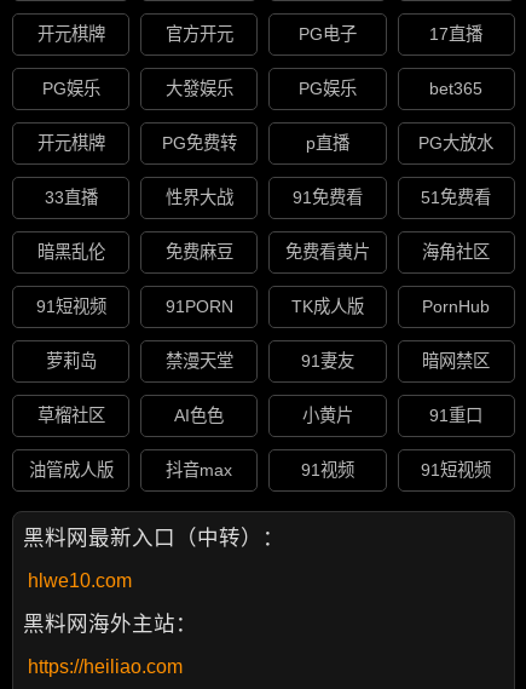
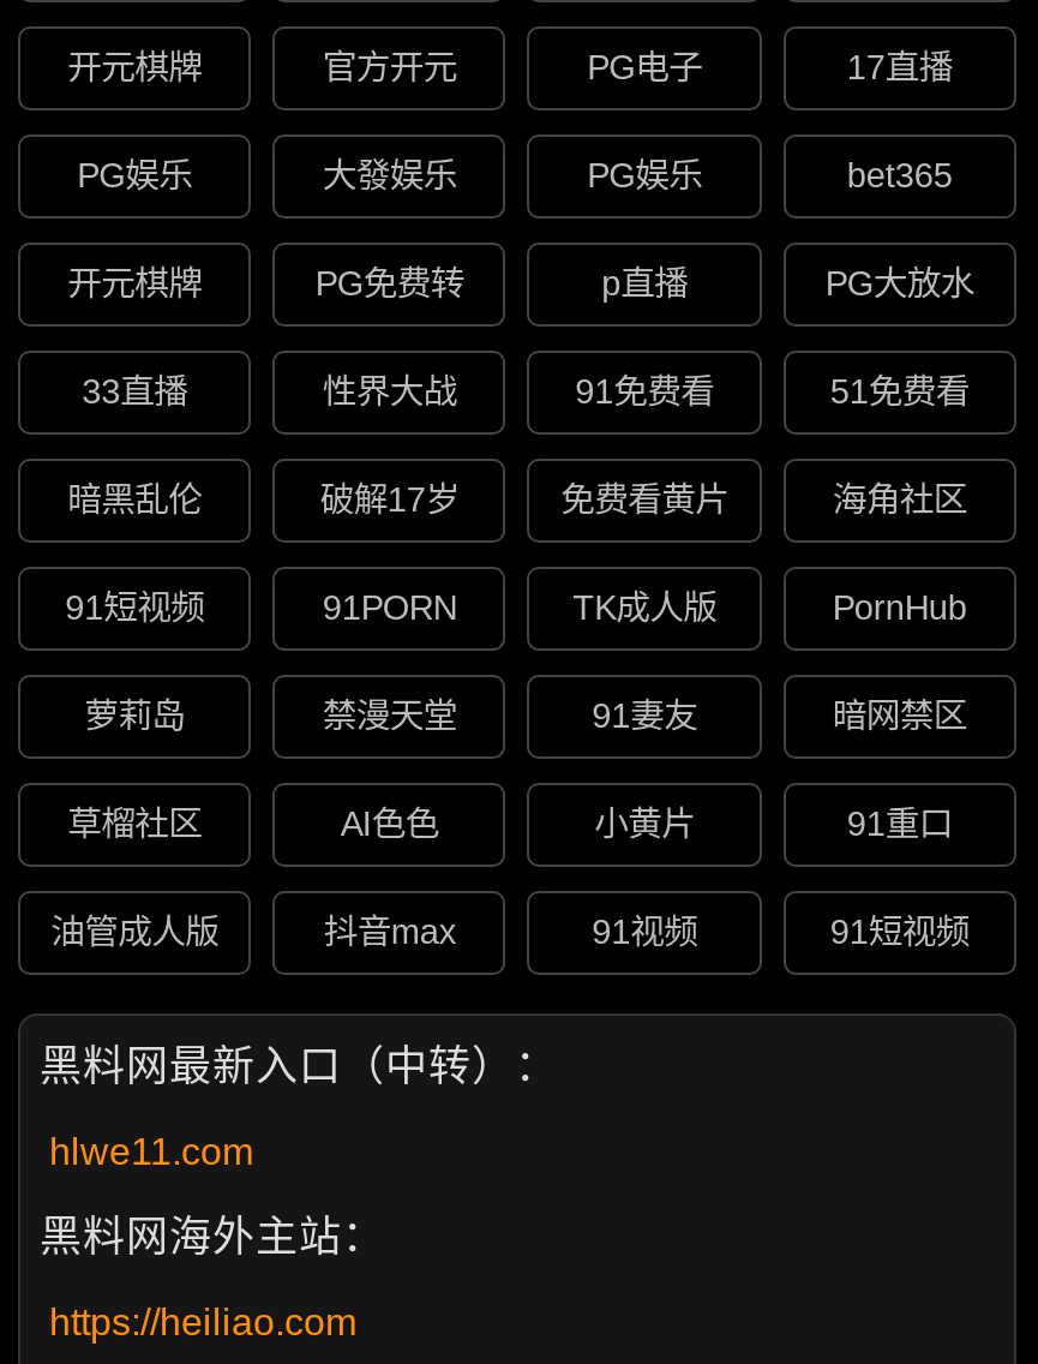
- 免费麻豆
+ 破解17岁

- hlwe10.com
+ hlwe11.com
